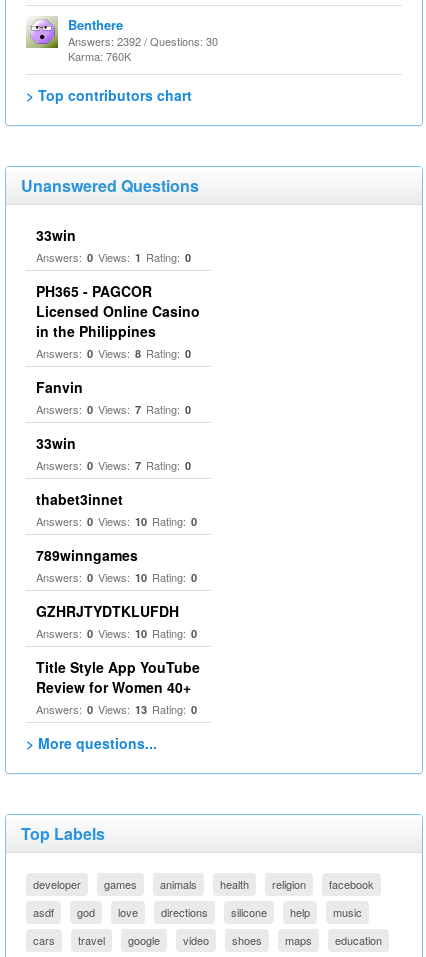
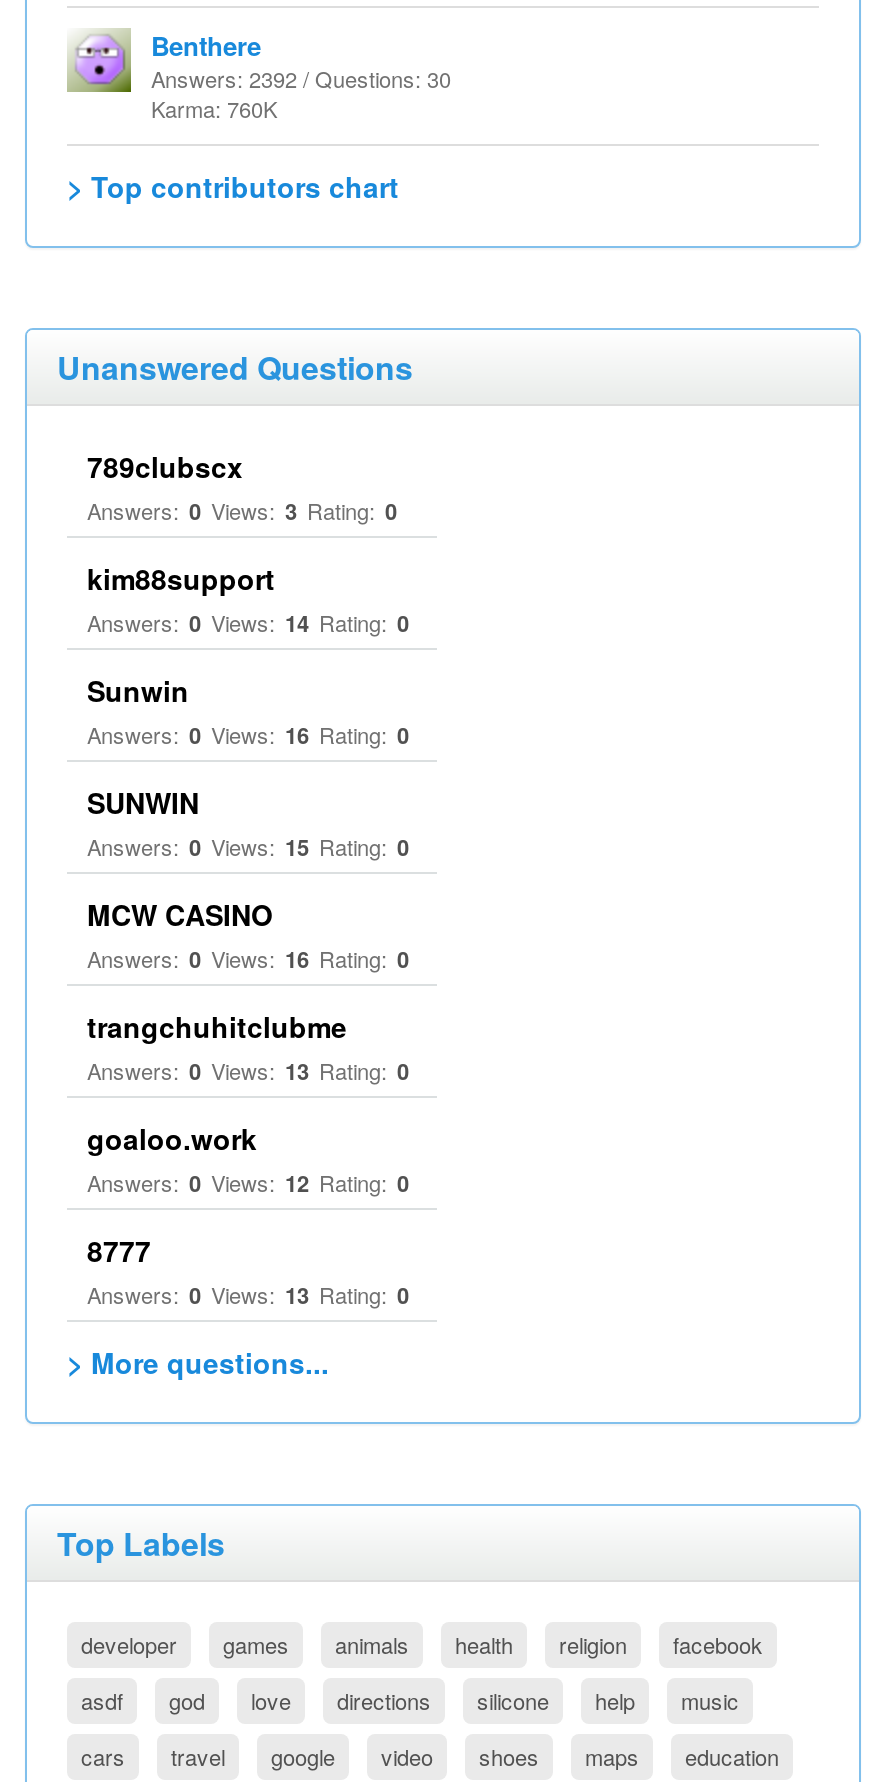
- 33win
- Answers: 0 Views: 1 Rating: 0
+ 789clubscx
+ Answers: 0 Views: 3 Rating: 0

- PH365 - PAGCOR
- Licensed Online Casino
- in the Philippines
- Answers: 0 Views: 8 Rating: 0
+ kim88support
+ Answers: 0 Views: 14 Rating: 0

- Fanvin
- Answers: 0 Views: 7 Rating: 0
+ Sunwin
+ Answers: 0 Views: 16 Rating: 0

- 33win
- Answers: 0 Views: 7 Rating: 0
+ SUNWIN
+ Answers: 0 Views: 15 Rating: 0

- thabet3innet
- Answers: 0 Views: 10 Rating: 0
+ MCW CASINO
+ Answers: 0 Views: 16 Rating: 0

- 789winngames
- Answers: 0 Views: 10 Rating: 0
+ trangchuhitclubme
+ Answers: 0 Views: 13 Rating: 0

- GZHRJTYDTKLUFDH
- Answers: 0 Views: 10 Rating: 0
+ goaloo.work
+ Answers: 0 Views: 12 Rating: 0

- Title Style App YouTube
- Review for Women 40+
+ 8777
